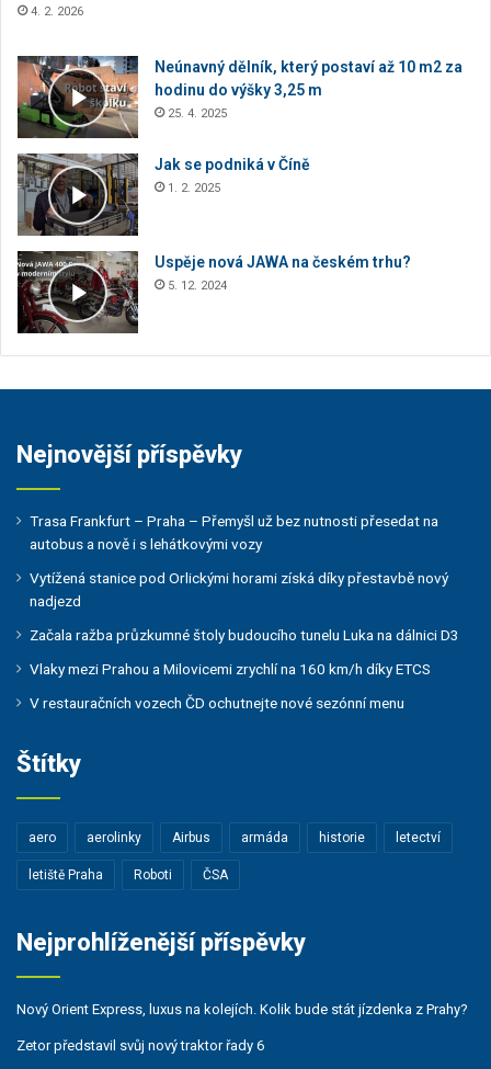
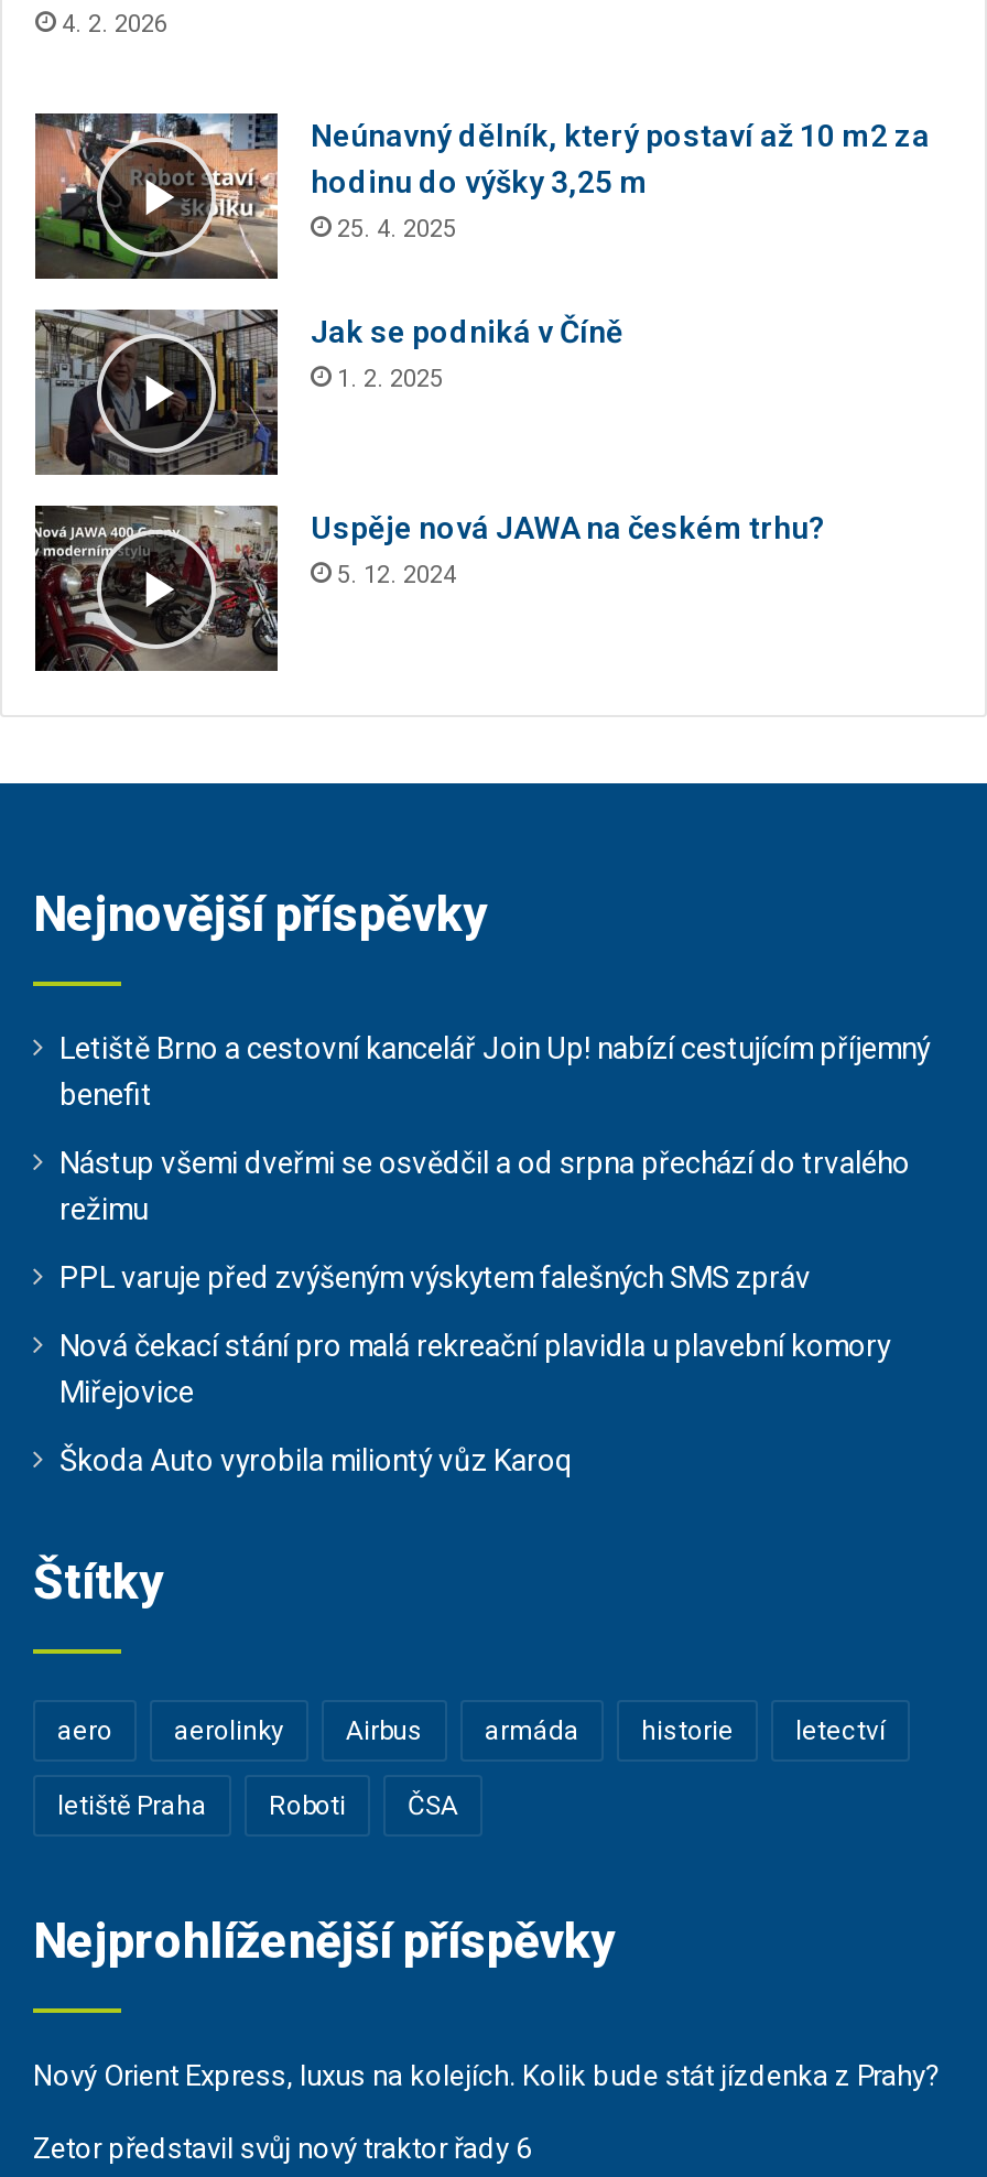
- Trasa Frankfurt – Praha – Přemyšl už bez nutnosti přesedat na
- autobus a nově i s lehátkovými vozy
+ Letiště Brno a cestovní kancelář Join Up! nabízí cestujícím příjemný
+ benefit

- Vytížená stanice pod Orlickými horami získá díky přestavbě nový
- nadjezd
+ Nástup všemi dveřmi se osvědčil a od srpna přechází do trvalého
+ režimu

- Začala ražba průzkumné štoly budoucího tunelu Luka na dálnici D3
+ PPL varuje před zvýšeným výskytem falešných SMS zpráv

- Vlaky mezi Prahou a Milovicemi zrychlí na 160 km/h díky ETCS
+ Nová čekací stání pro malá rekreační plavidla u plavební komory
+ Miřejovice

- V restauračních vozech ČD ochutnejte nové sezónní menu
+ Škoda Auto vyrobila miliontý vůz Karoq
